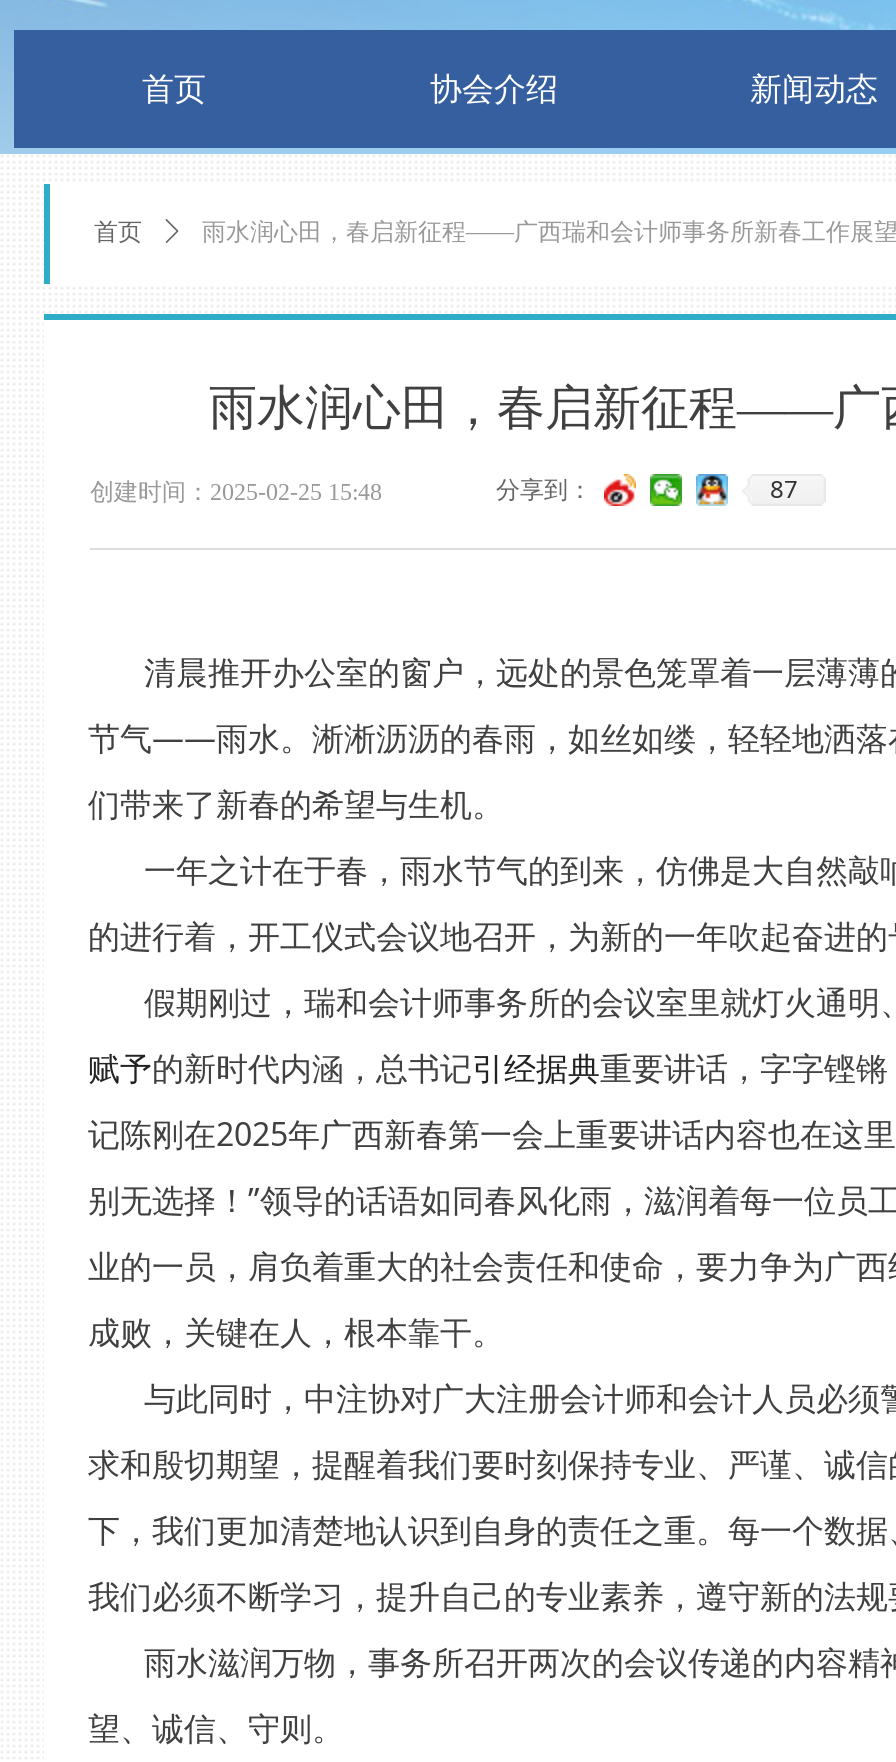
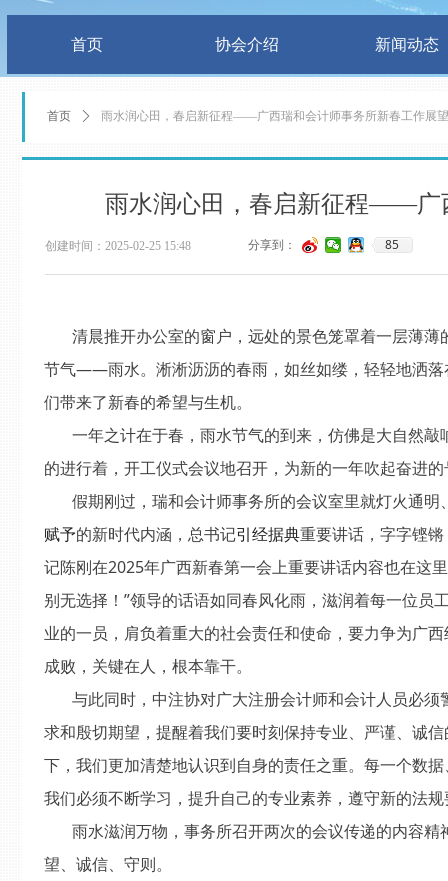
- 87
+ 85
